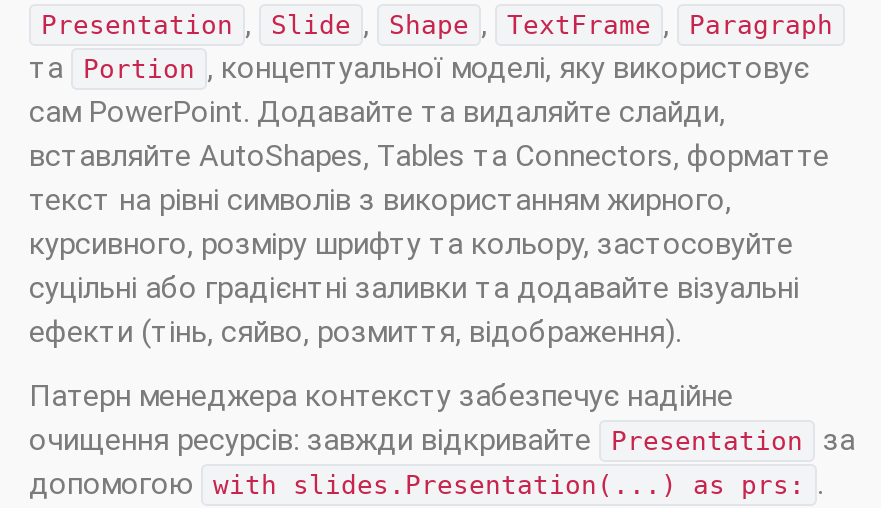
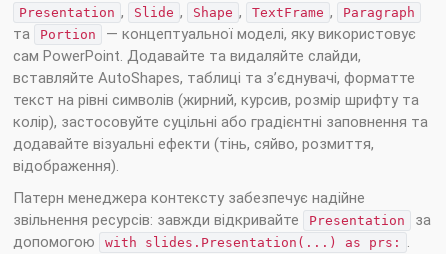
- та Portion , концептуальної моделі, яку використовує
+ та Portion — концептуальної моделі, яку використовує

- вставляйте AutoShapes, Tables та Connectors, форматте
- текст на рівні символів з використанням жирного,
- курсивного, розміру шрифту та кольору, застосовуйте
- суцільні або градієнтні заливки та додавайте візуальні
- ефекти (тінь, сяйво, розмиття, відображення).
+ вставляйте AutoShapes, таблиці та з’єднувачі, форматте
+ текст на рівні символів (жирний, курсив, розмір шрифту та
+ колір), застосовуйте суцільні або градієнтні заповнення та
+ додавайте візуальні ефекти (тінь, сяйво, розмиття,
+ відображення).

- очищення ресурсів: завжди відкривайте Presentation за
+ звільнення ресурсів: завжди відкривайте Presentation за
